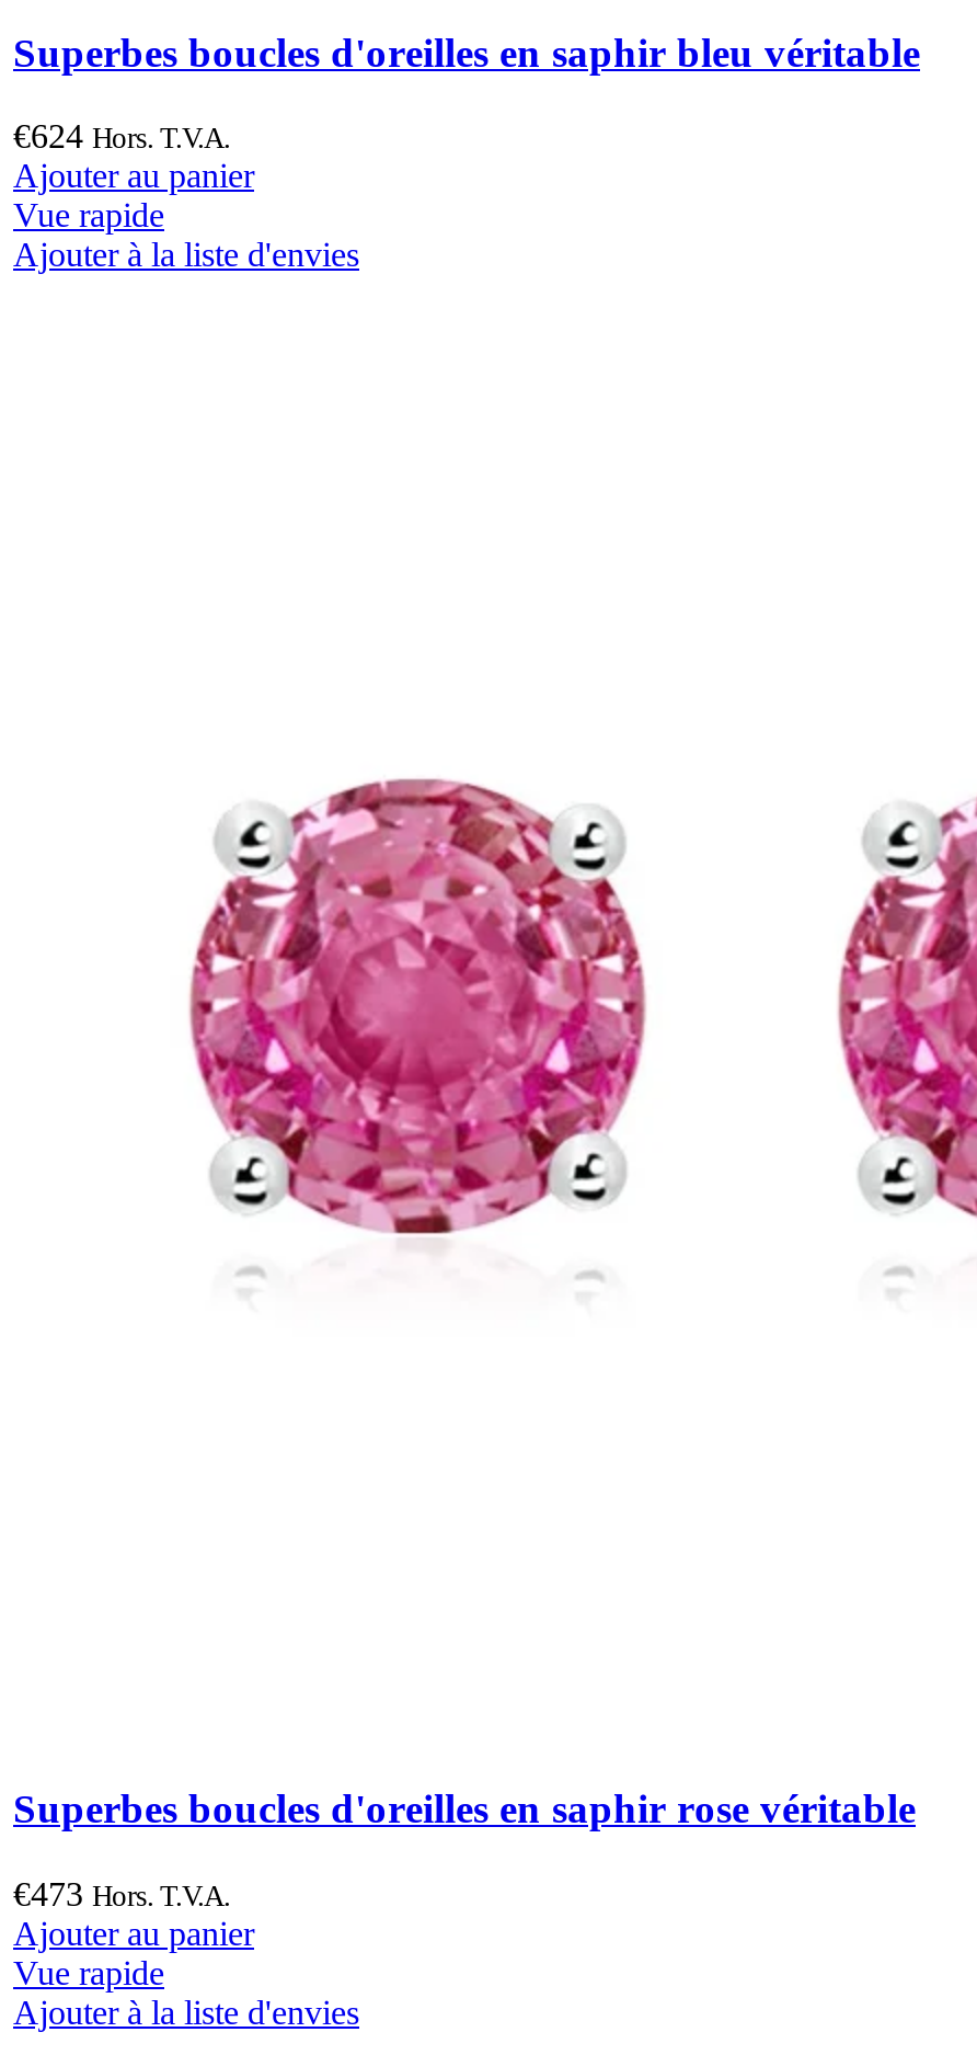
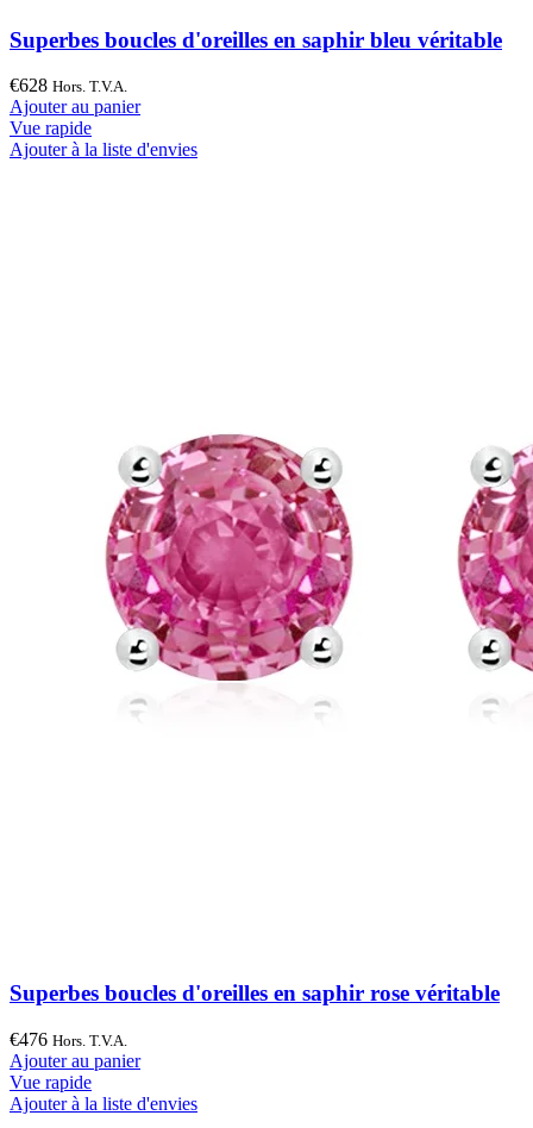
- €624 Hors. T.V.A.
+ €628 Hors. T.V.A.

- €473 Hors. T.V.A.
+ €476 Hors. T.V.A.
